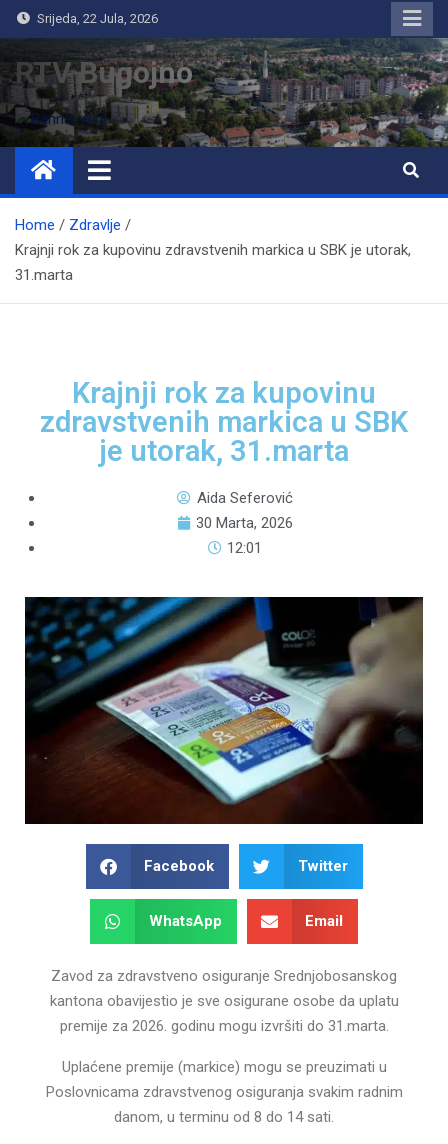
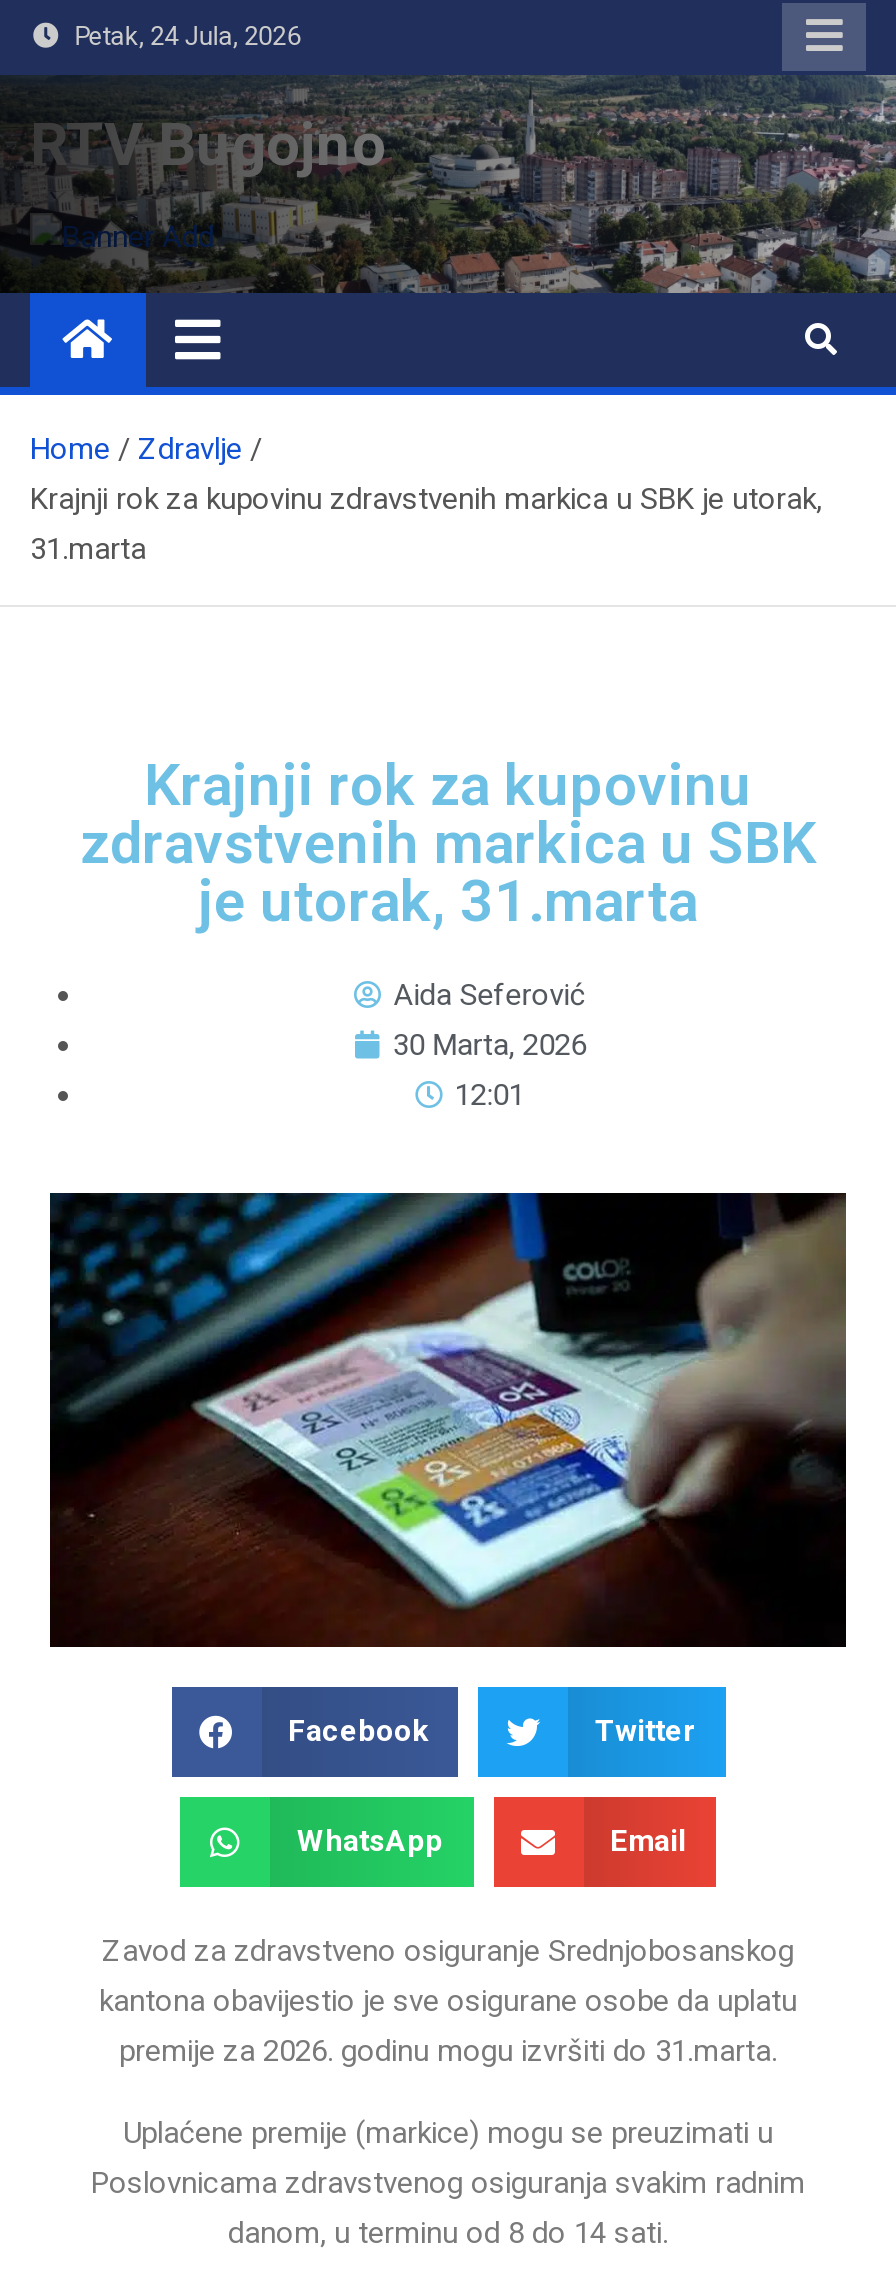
- Srijeda, 22 Jula, 2026
+ Petak, 24 Jula, 2026
